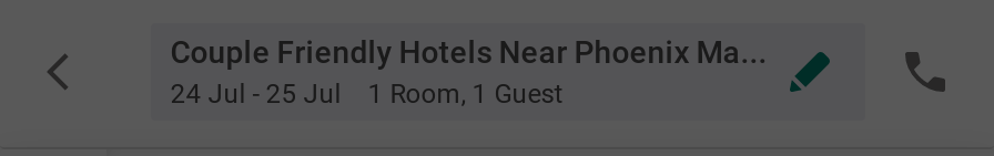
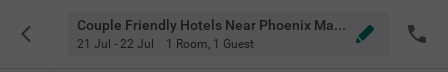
- 24 Jul - 25 Jul 1 Room, 1 Guest
+ 21 Jul - 22 Jul 1 Room, 1 Guest
